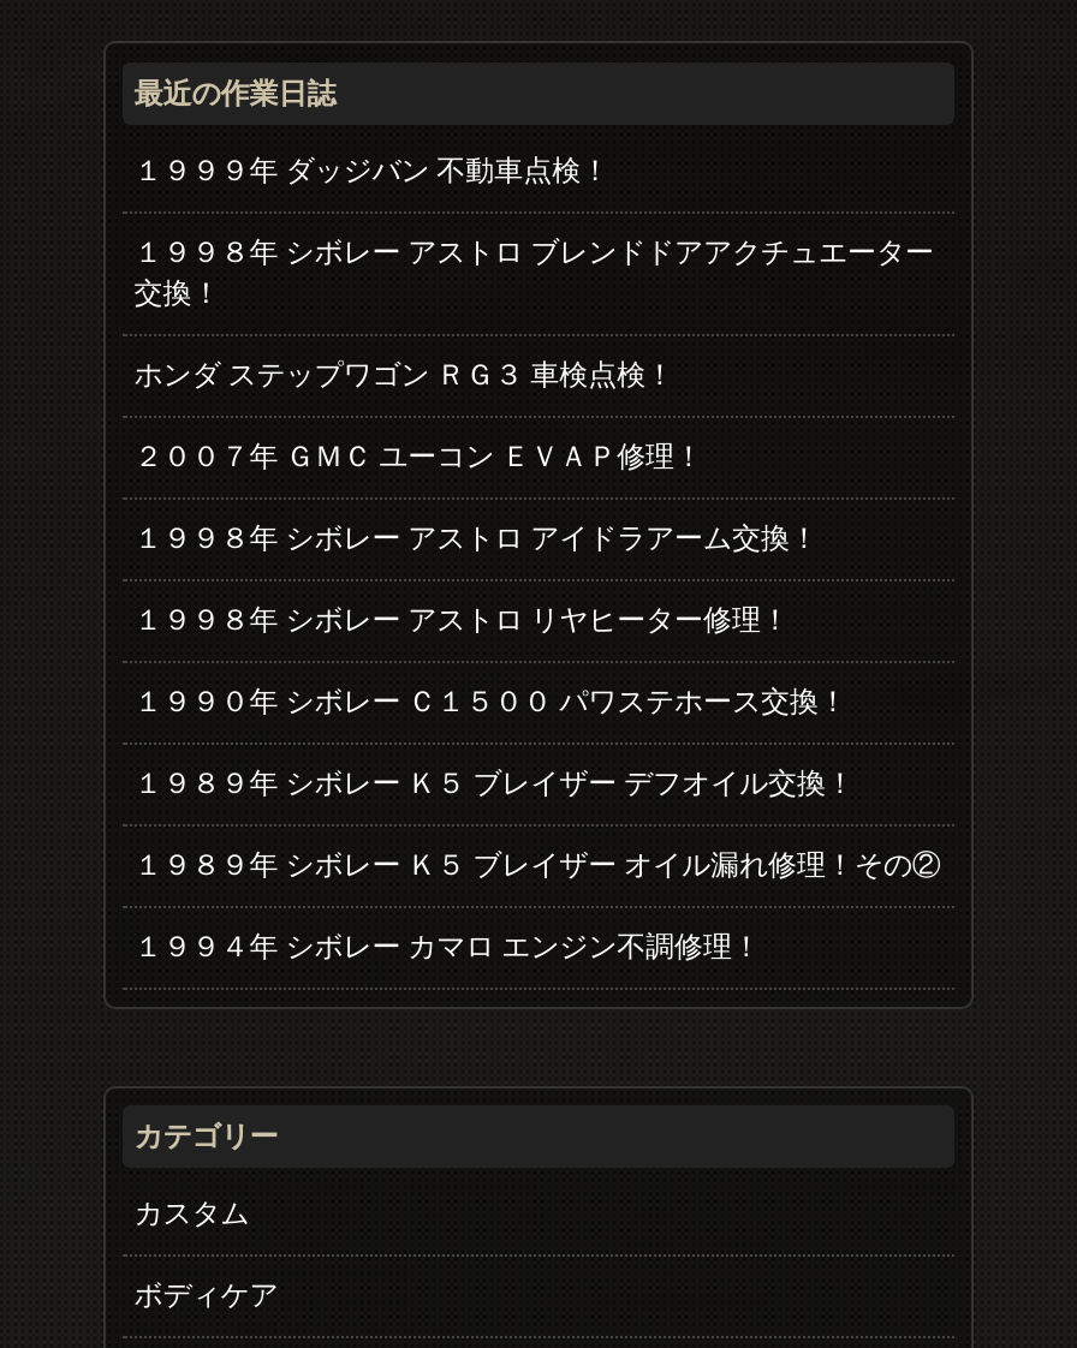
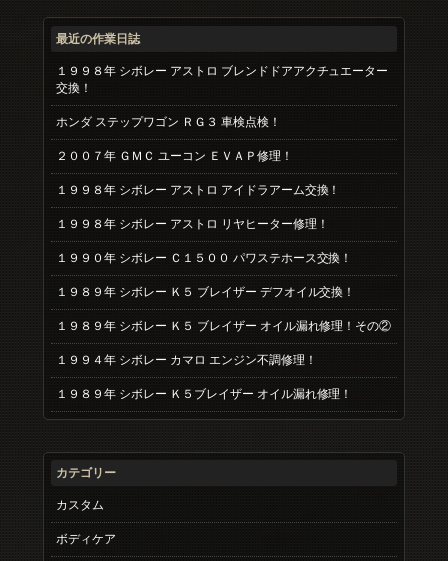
- １９９９年 ダッジバン 不動車点検！

moved up: １９９８年 シボレー アストロ ブレンドドアアクチュエーター | 交換！ | ホンダ ステップワゴン ＲＧ３ 車検点検！ | ... | １９８９年 シボレー Ｋ５ ブレイザー デフオイル交換！ | １９９４年 シボレー カマロ エンジン不調修理！

+ １９８９年 シボレー Ｋ５ブレイザー オイル漏れ修理！
